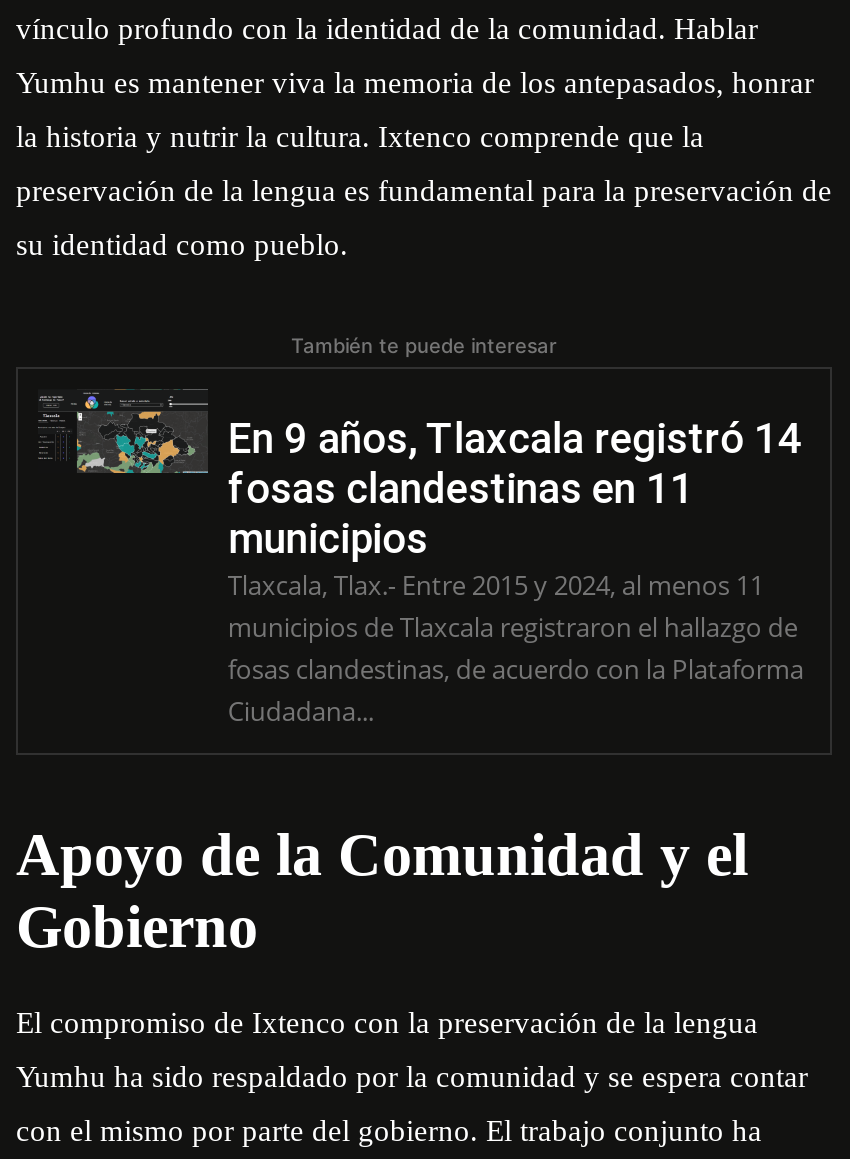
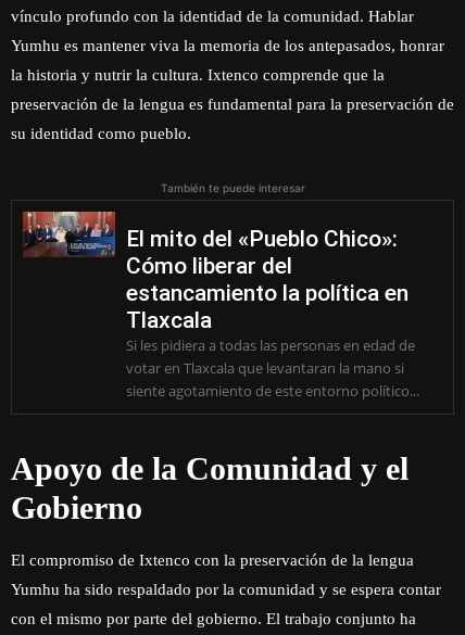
- [image]
- En 9 años, Tlaxcala registró 14
- fosas clandestinas en 11
- municipios
- Tlaxcala, Tlax.- Entre 2015 y 2024, al menos 11
- municipios de Tlaxcala registraron el hallazgo de
- fosas clandestinas, de acuerdo con la Plataforma
- Ciudadana...
+ [image]
+ El mito del «Pueblo Chico»:
+ Cómo liberar del
+ estancamiento la política en
+ Tlaxcala
+ Si les pidiera a todas las personas en edad de
+ votar en Tlaxcala que levantaran la mano si
+ siente agotamiento de este entorno político...
